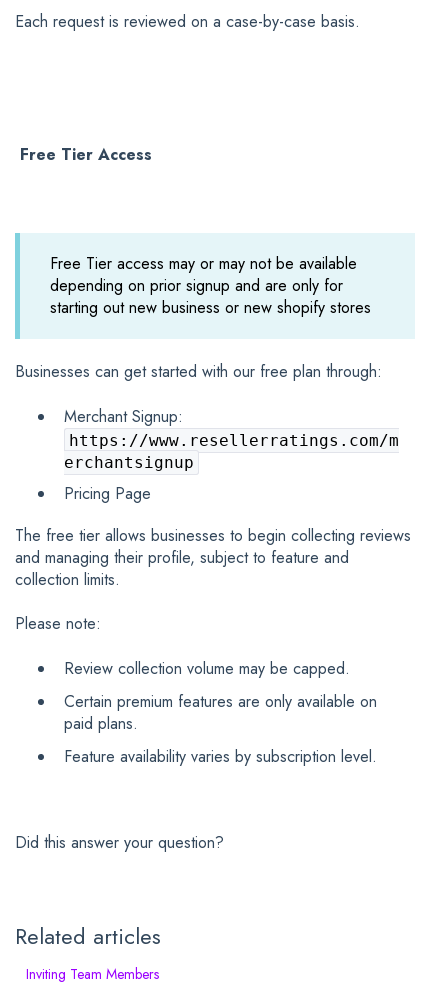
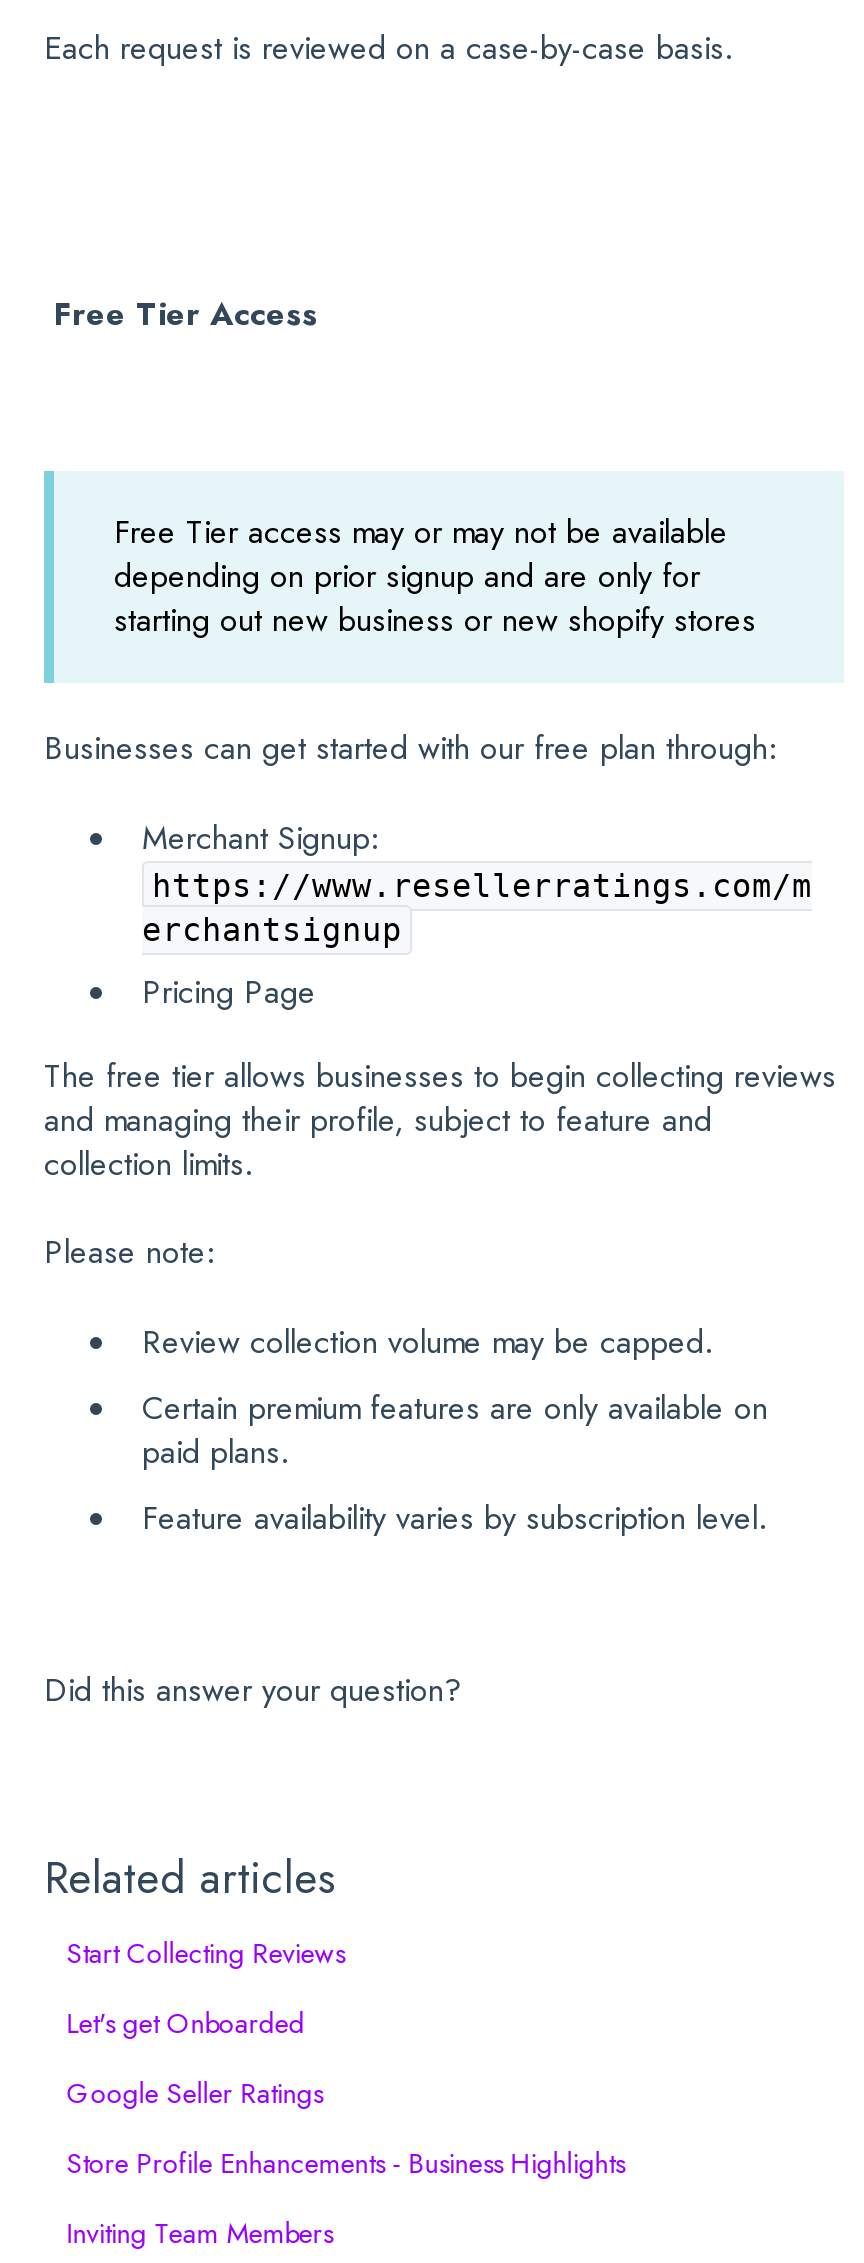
+ Start Collecting Reviews
+ Let's get Onboarded
+ Google Seller Ratings
+ Store Profile Enhancements - Business Highlights
